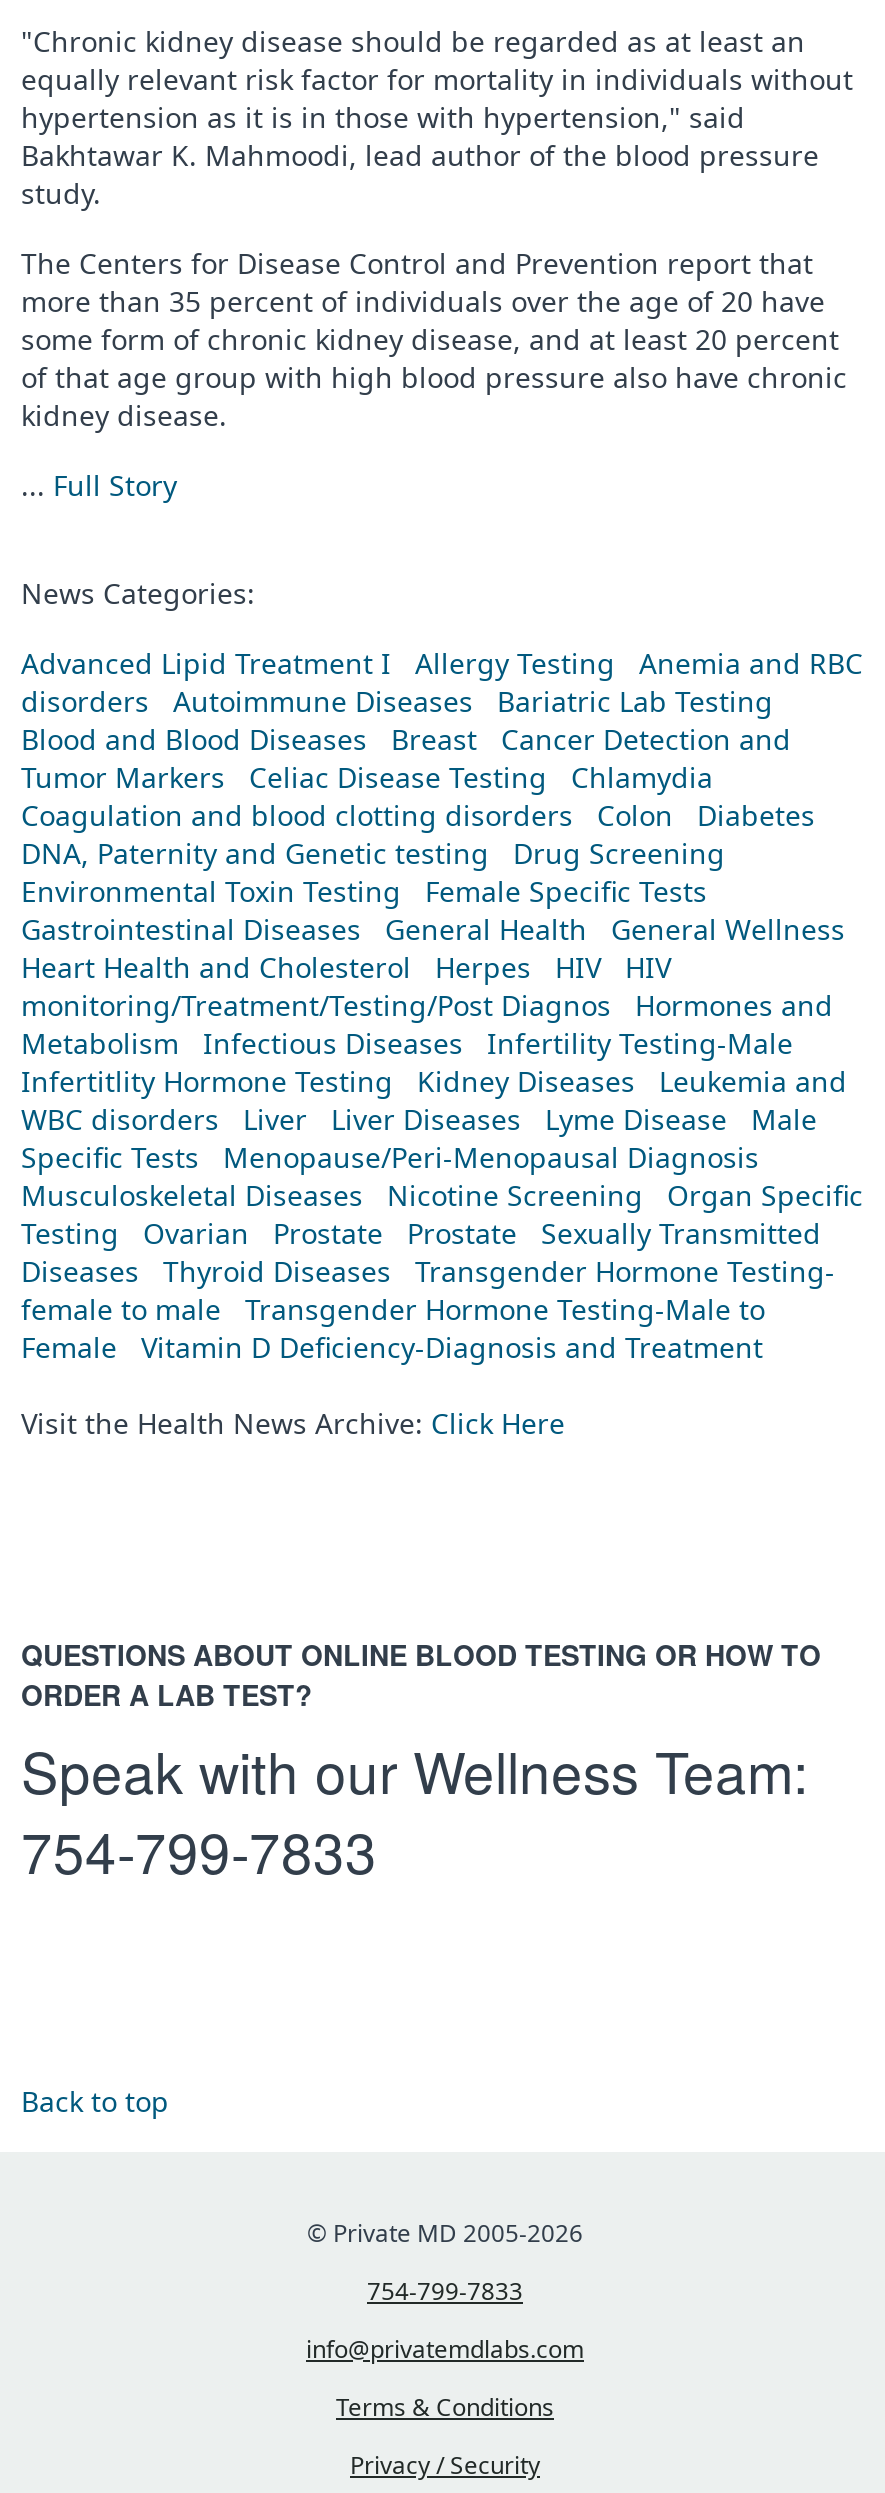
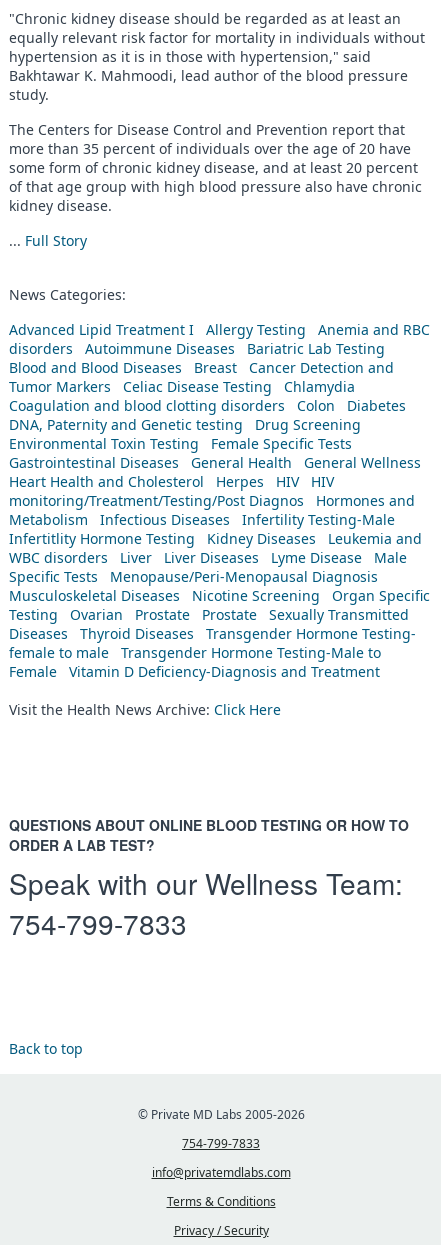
- © Private MD 2005-2026
+ © Private MD Labs 2005-2026
